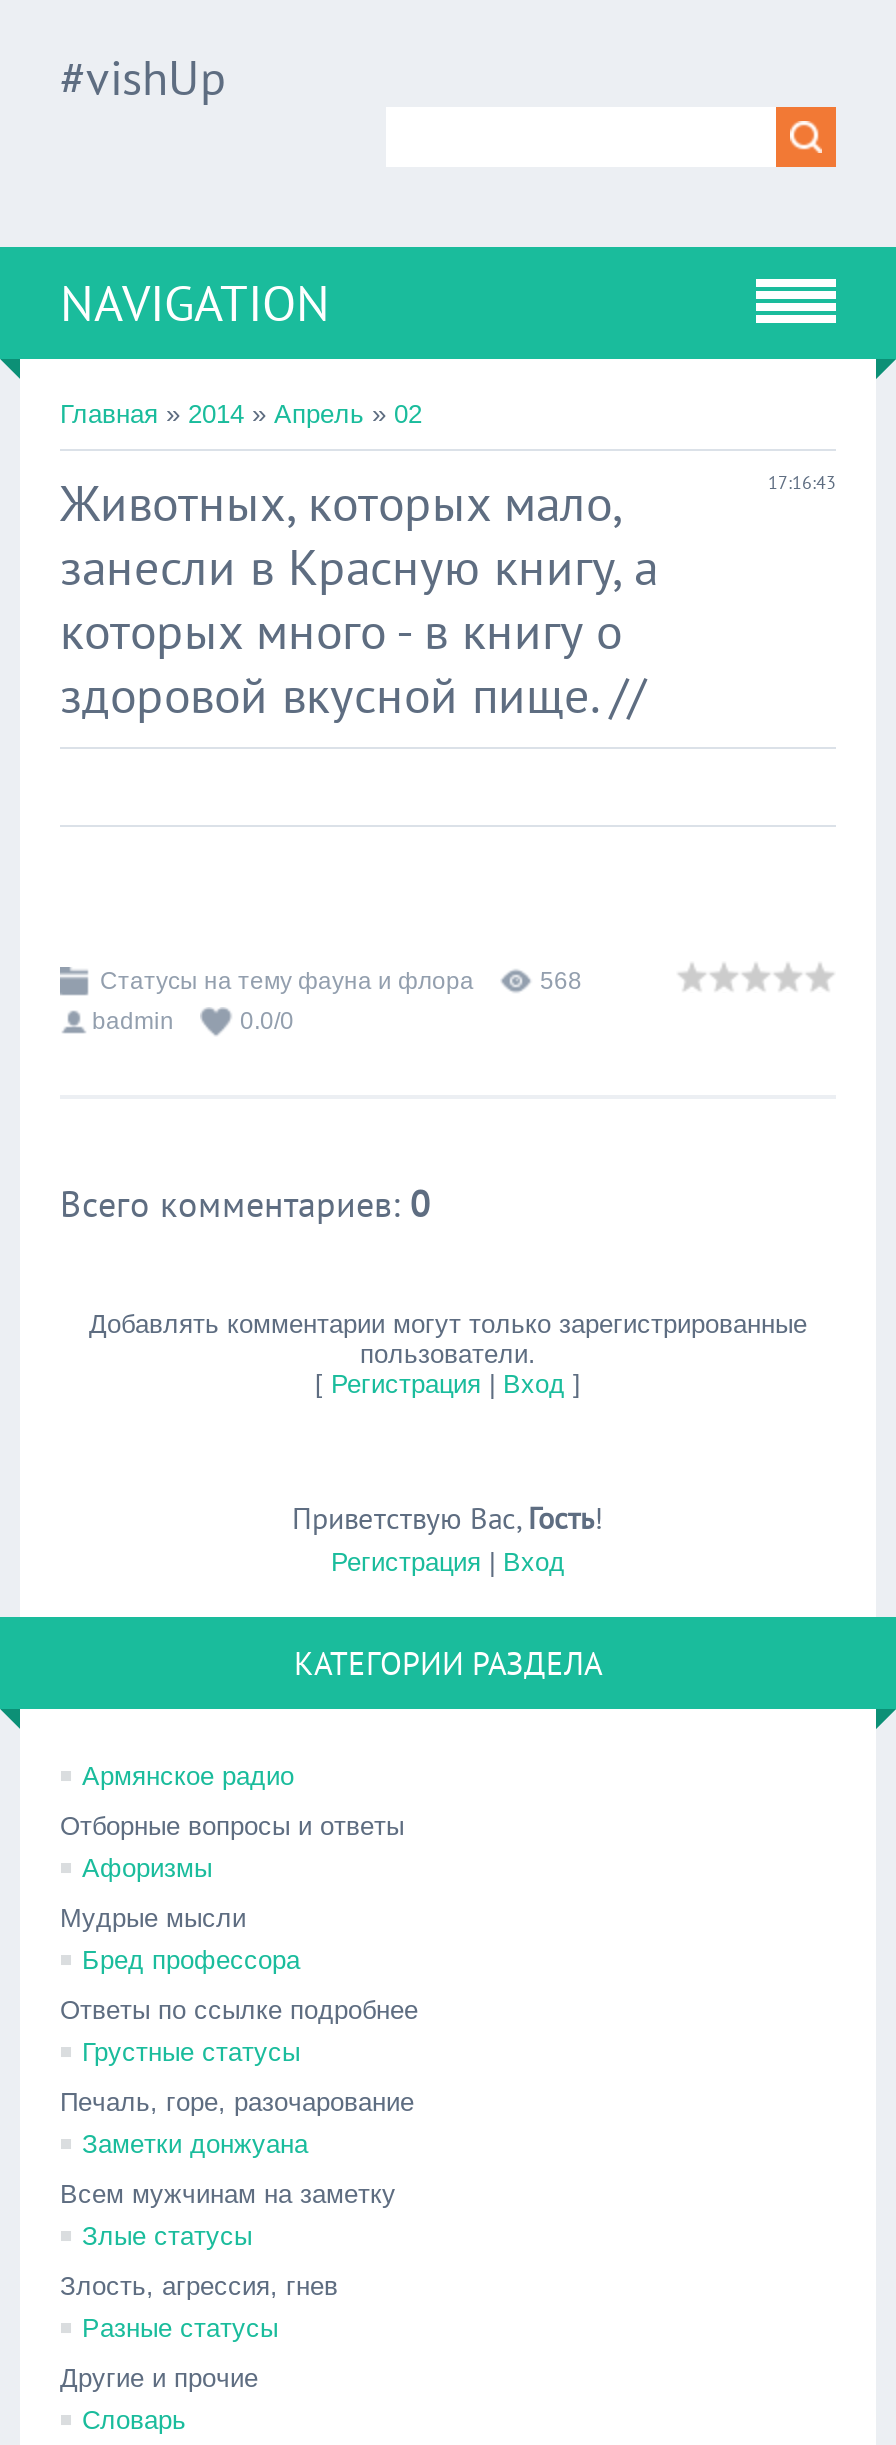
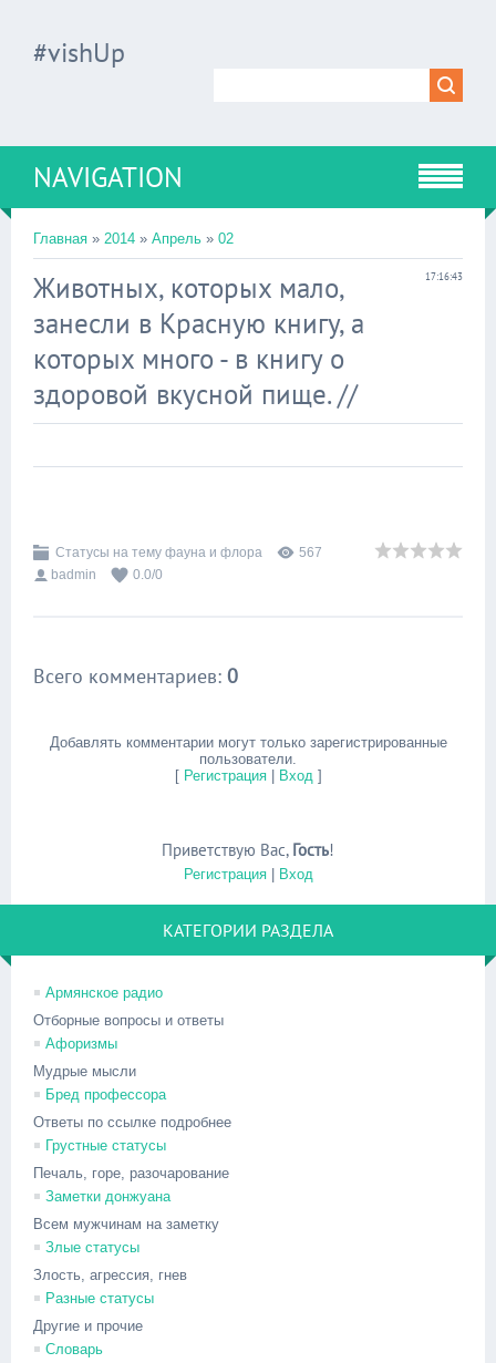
- 568
+ 567
